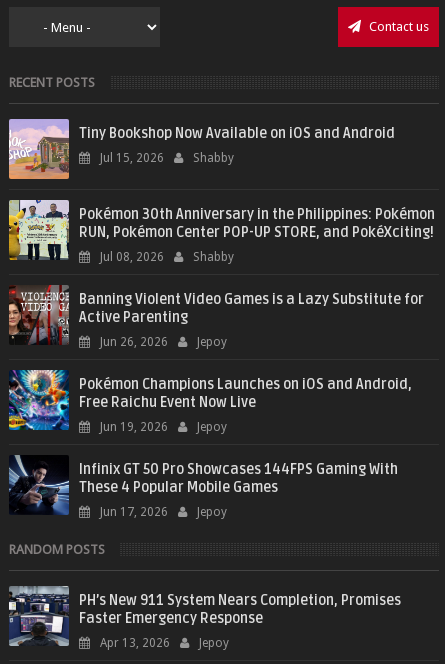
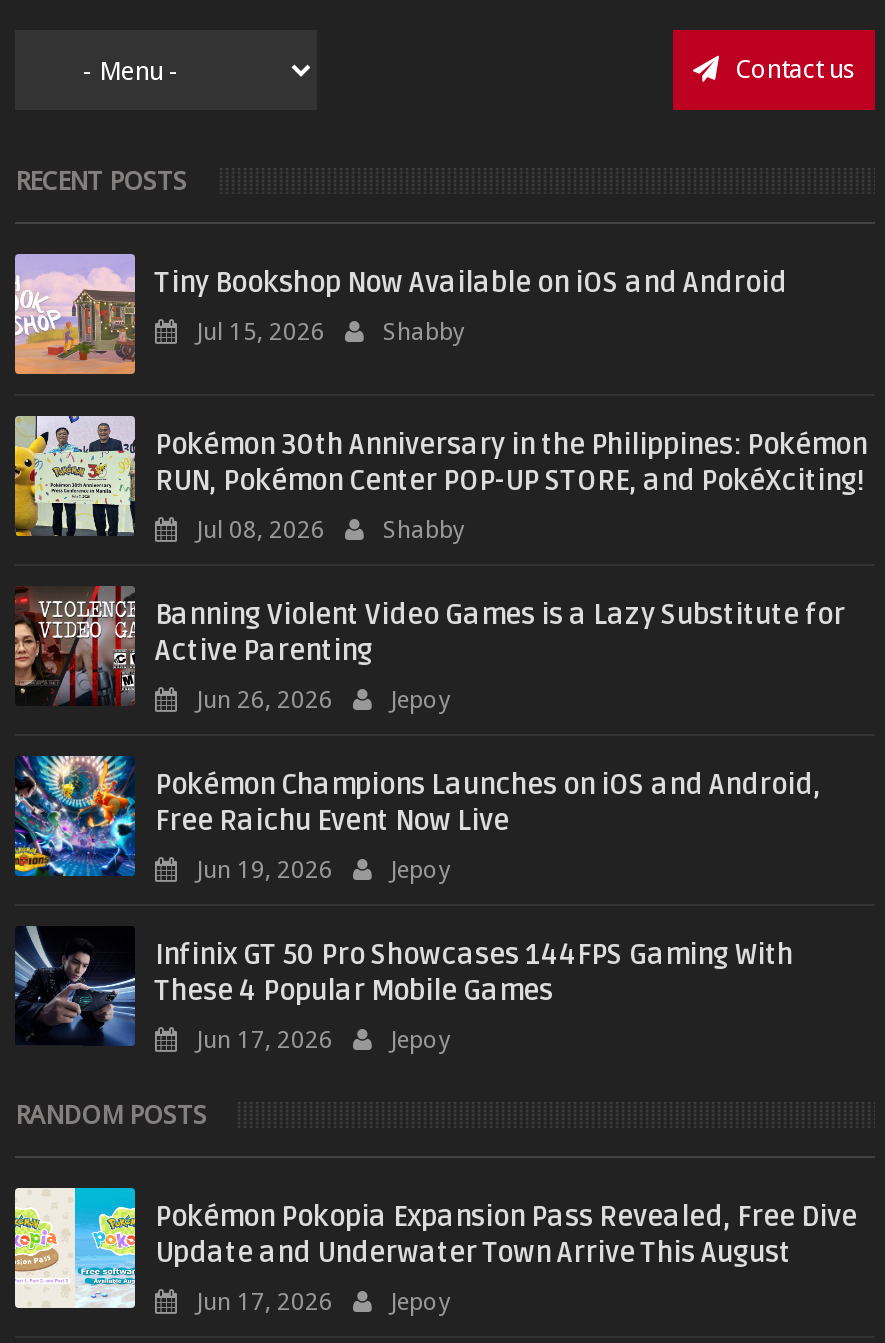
- [image]
- PH’s New 911 System Nears Completion, Promises
- Faster Emergency Response
+ [image]
+ Pokémon Pokopia Expansion Pass Revealed, Free Dive
+ Update and Underwater Town Arrive This August

- Apr 13, 2026
+ Jun 17, 2026
